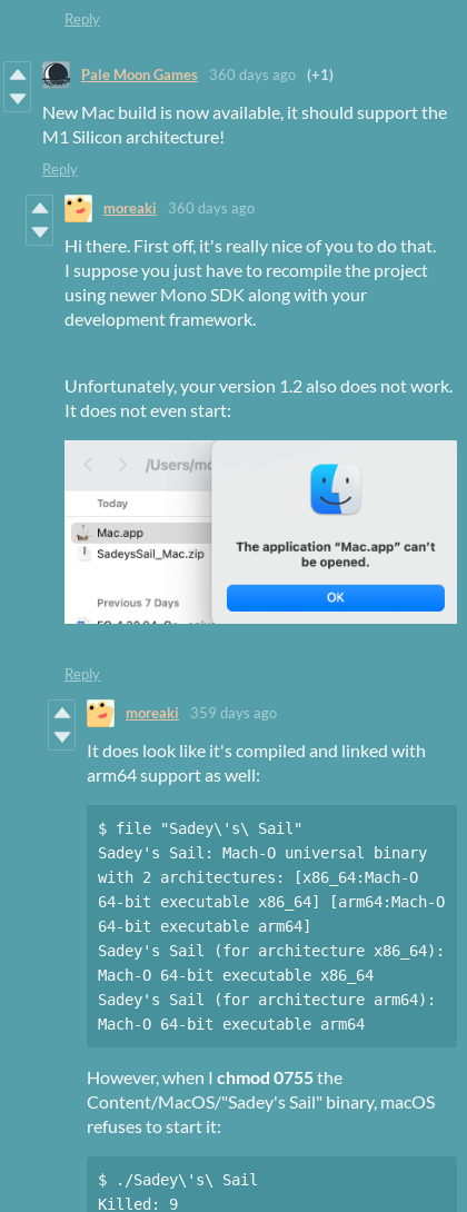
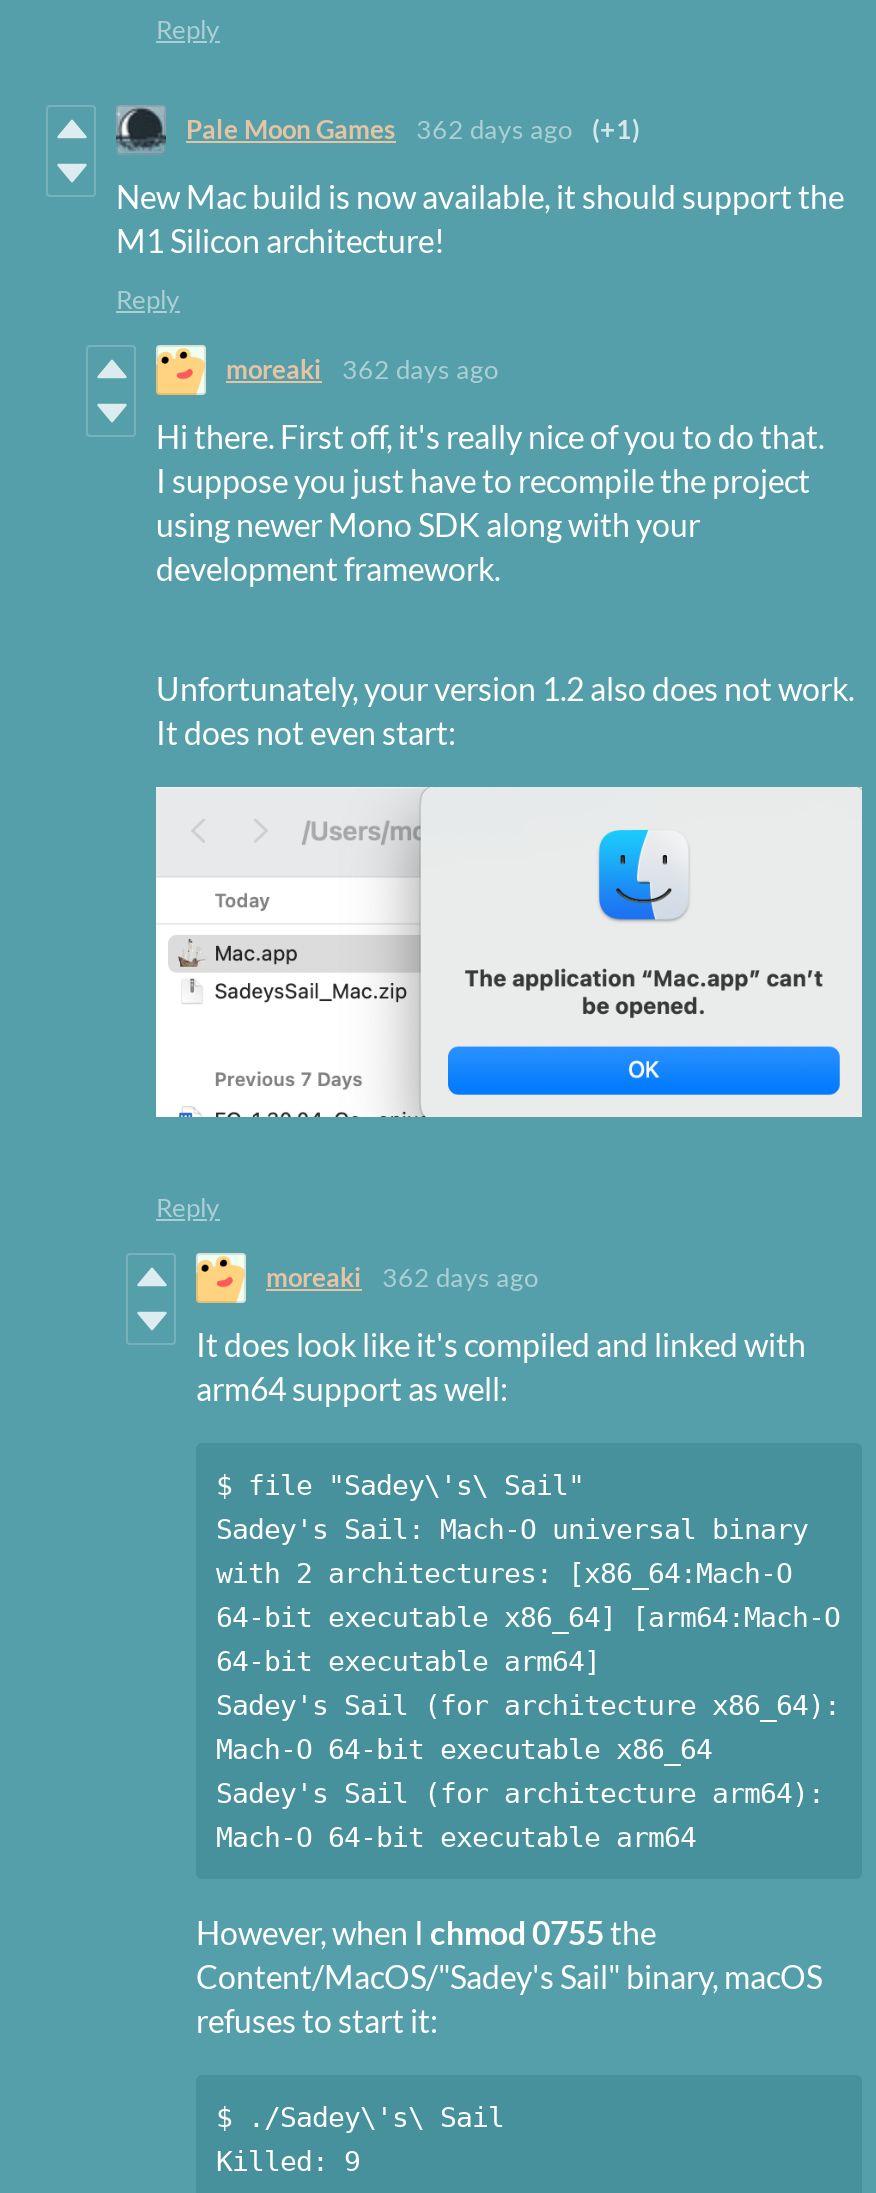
- Pale Moon Games 360 days ago (+1)
+ Pale Moon Games 362 days ago (+1)

- moreaki 360 days ago
+ moreaki 362 days ago

- moreaki 359 days ago
+ moreaki 362 days ago
